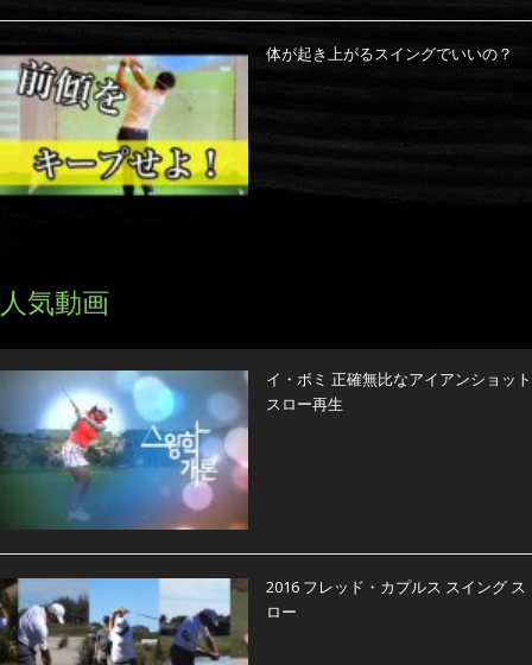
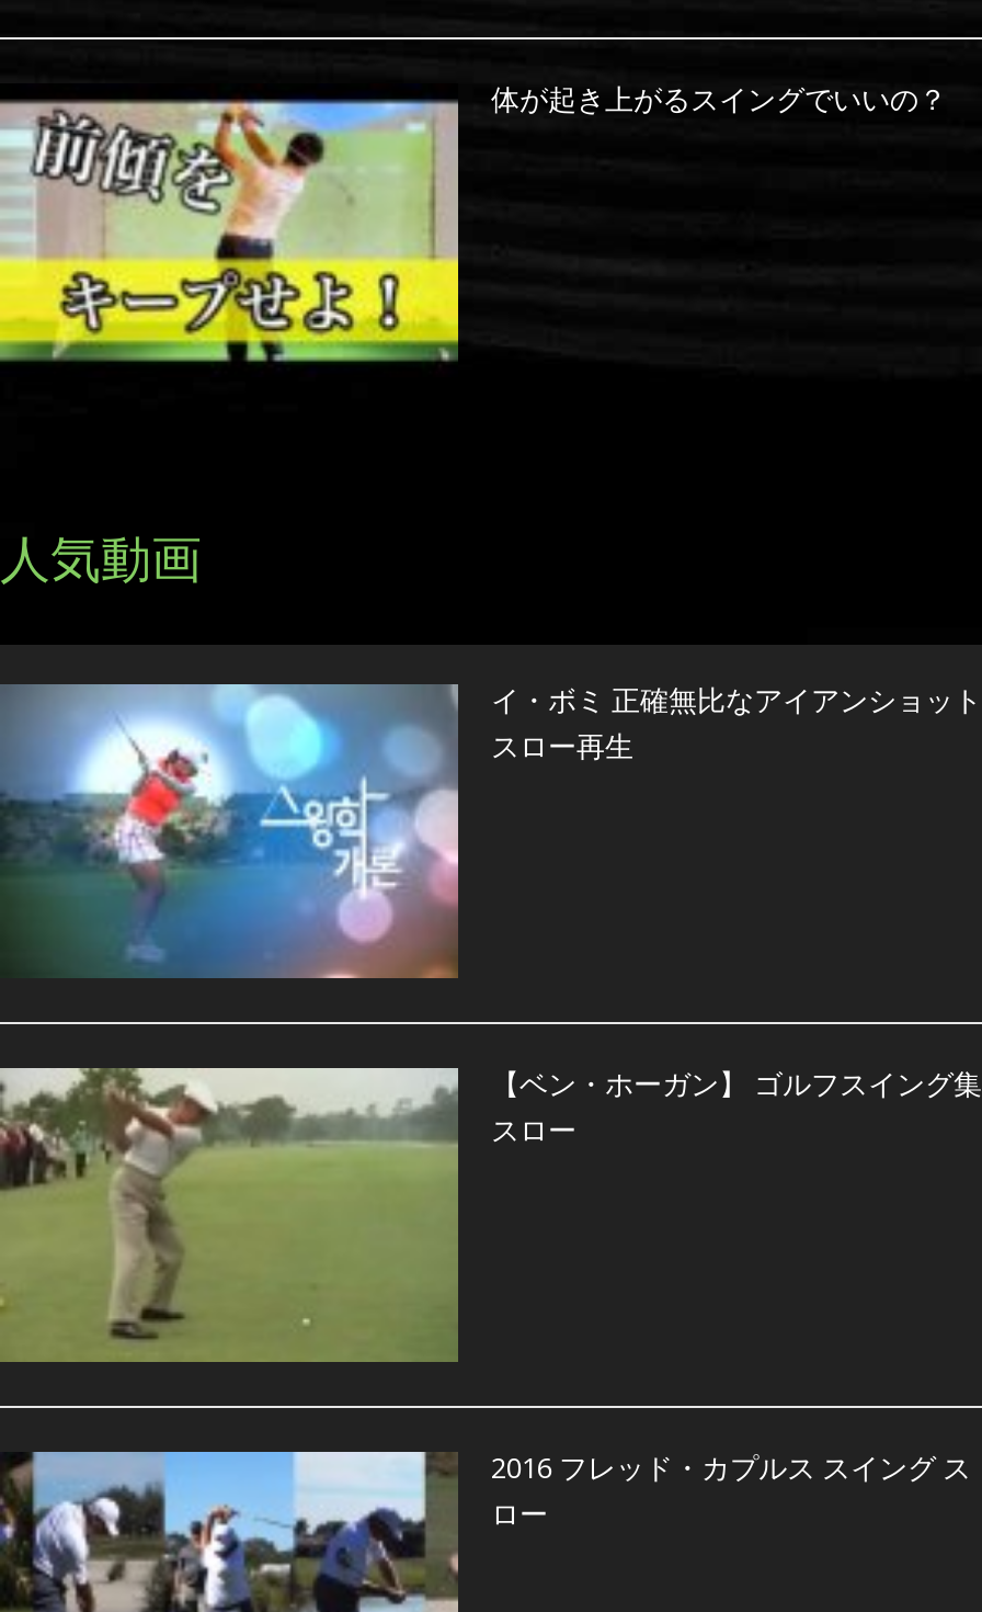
+ [image]
+ 【ベン・ホーガン】 ゴルフスイング集
+ スロー
